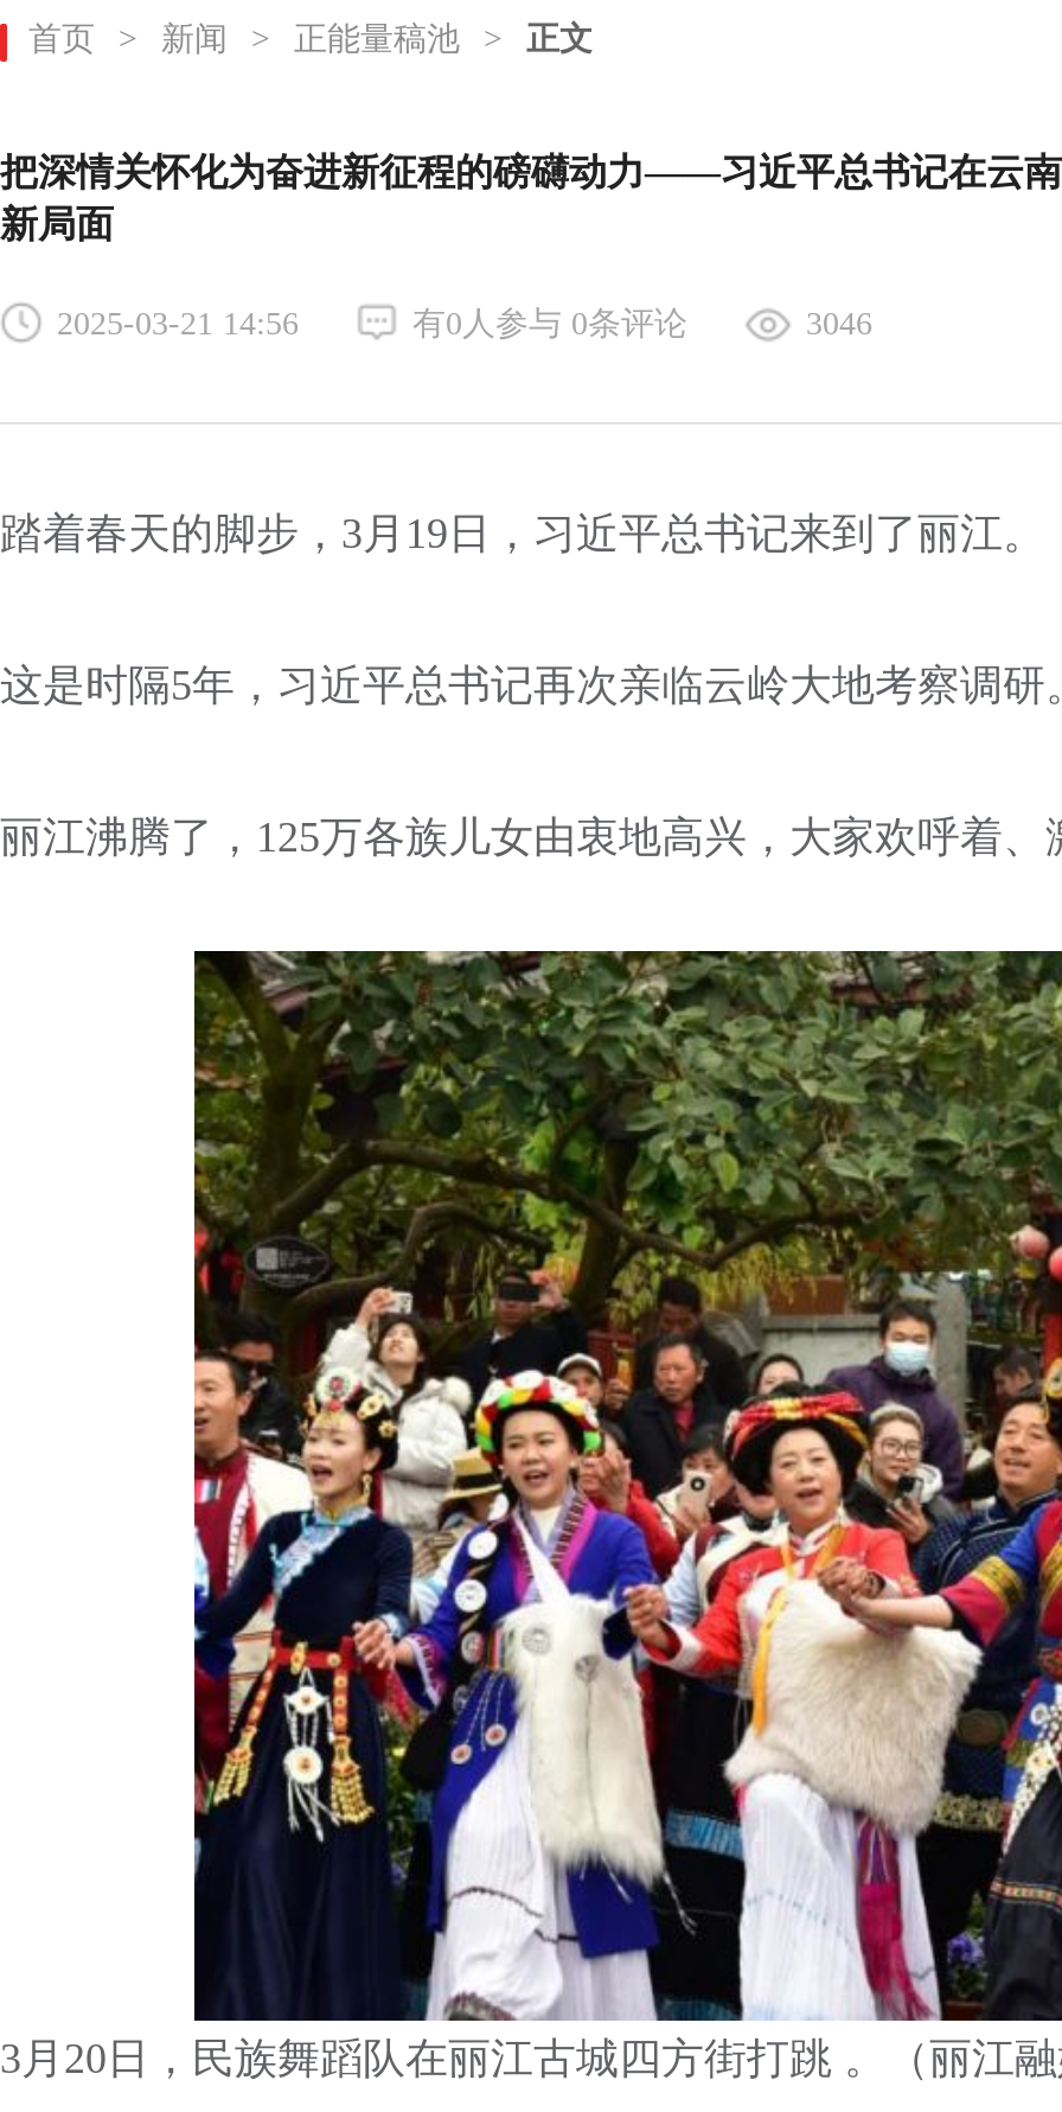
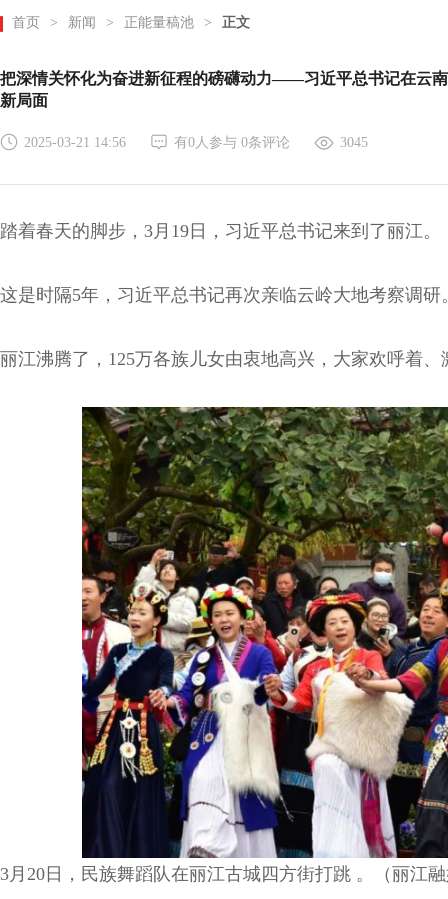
- 3046
+ 3045
